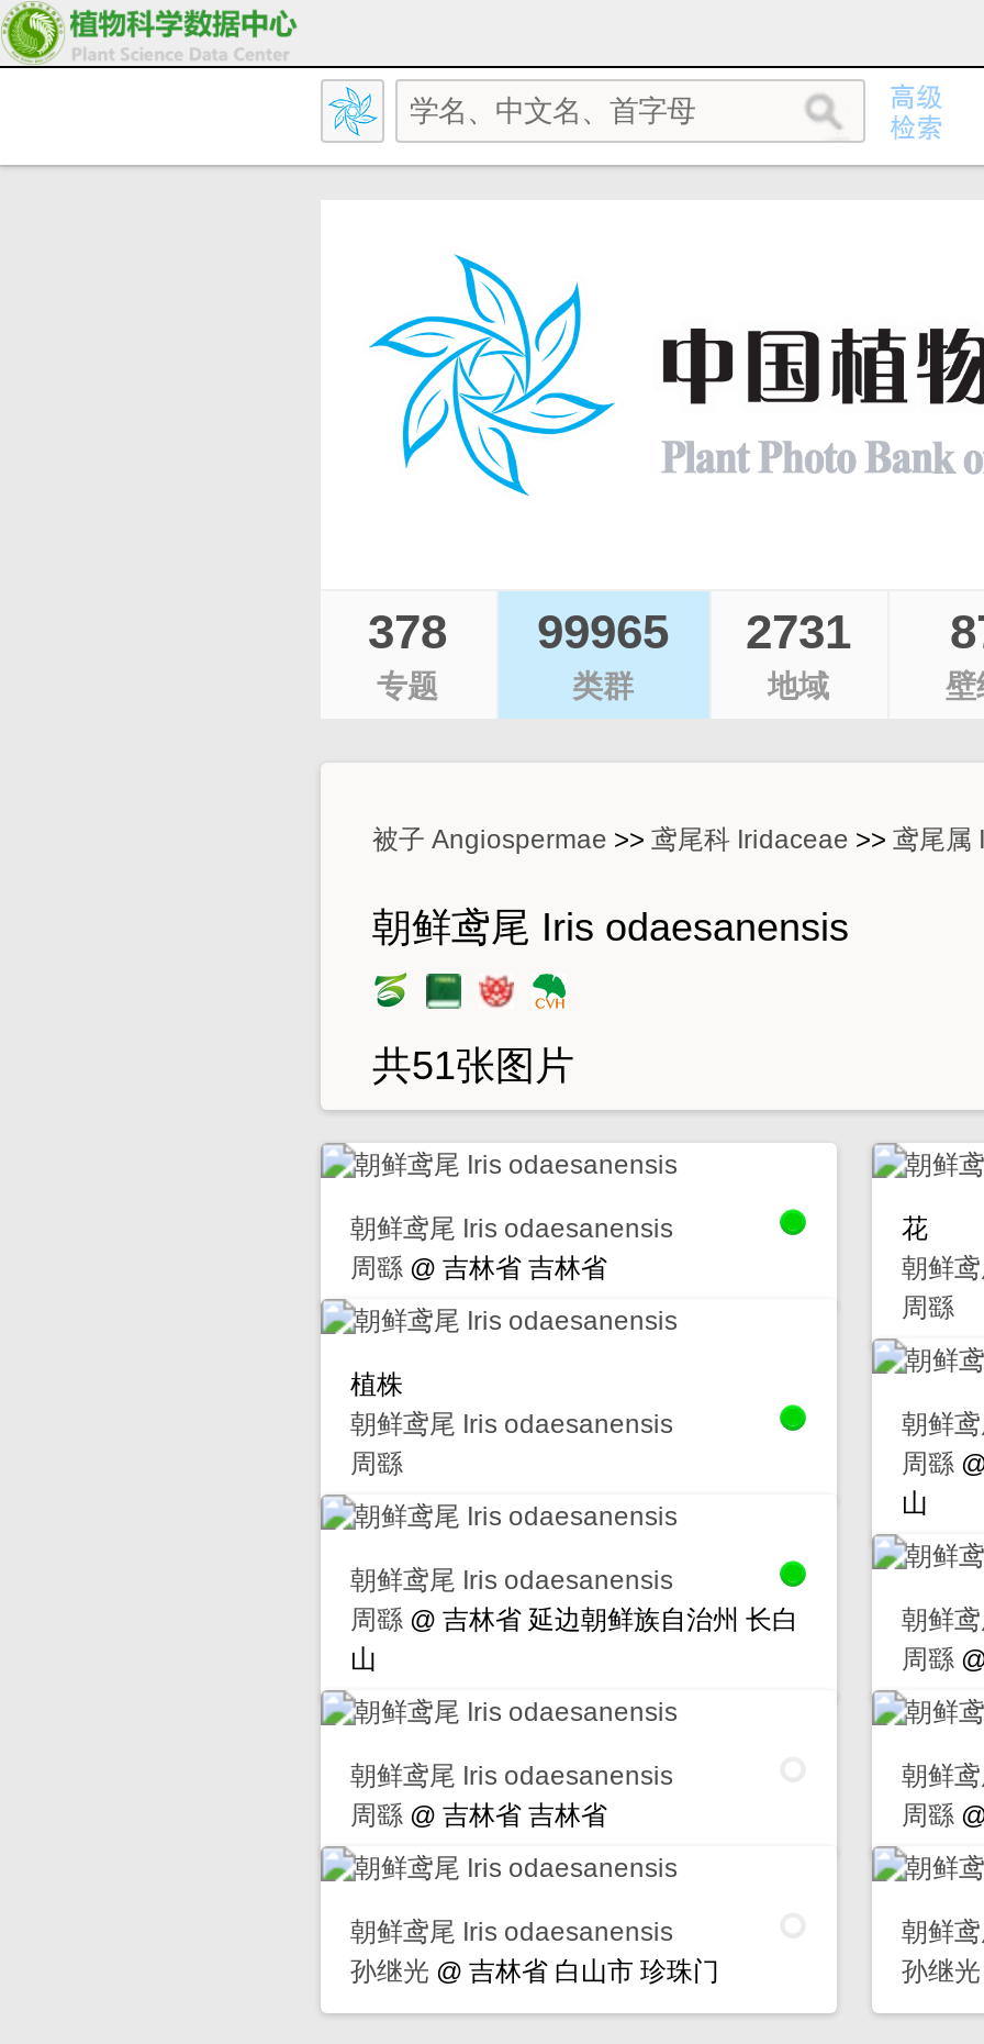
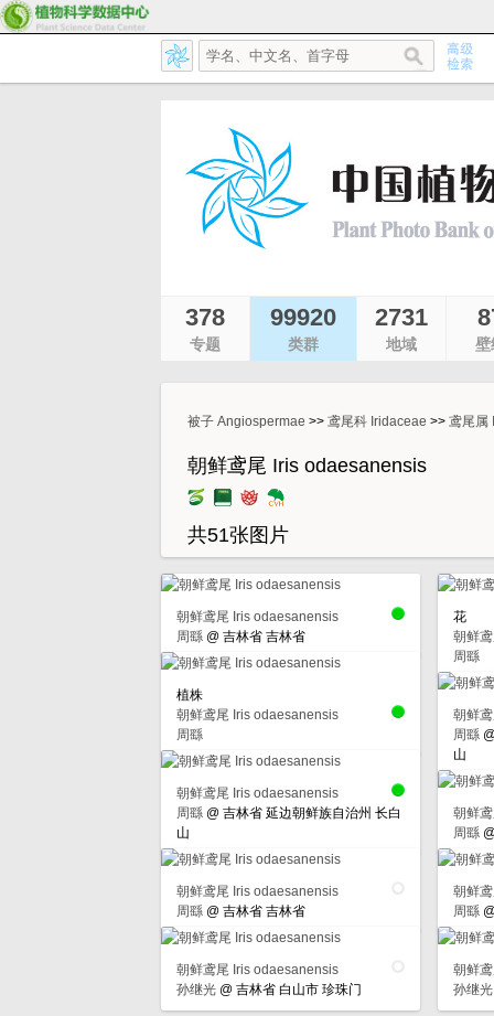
- 99965
+ 99920
